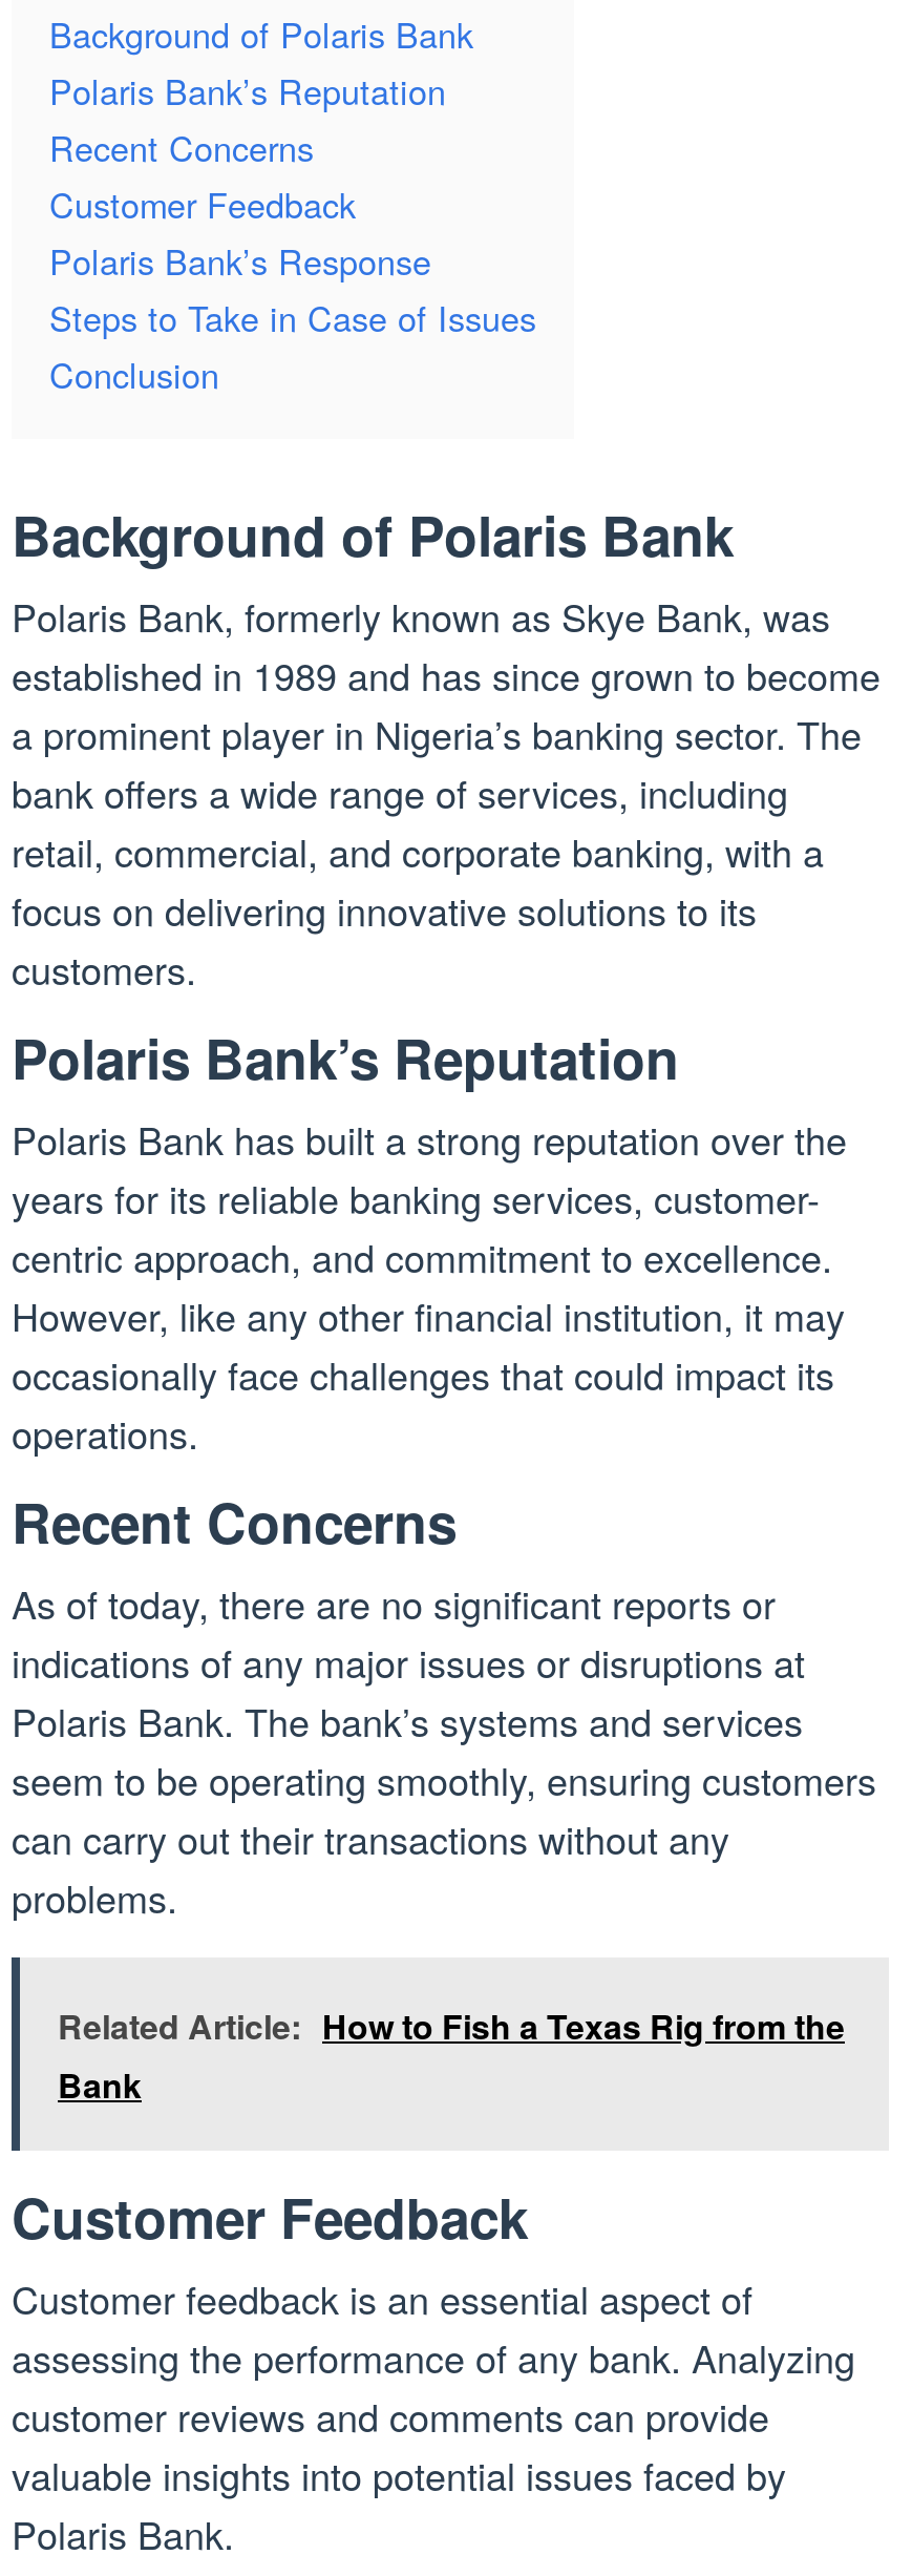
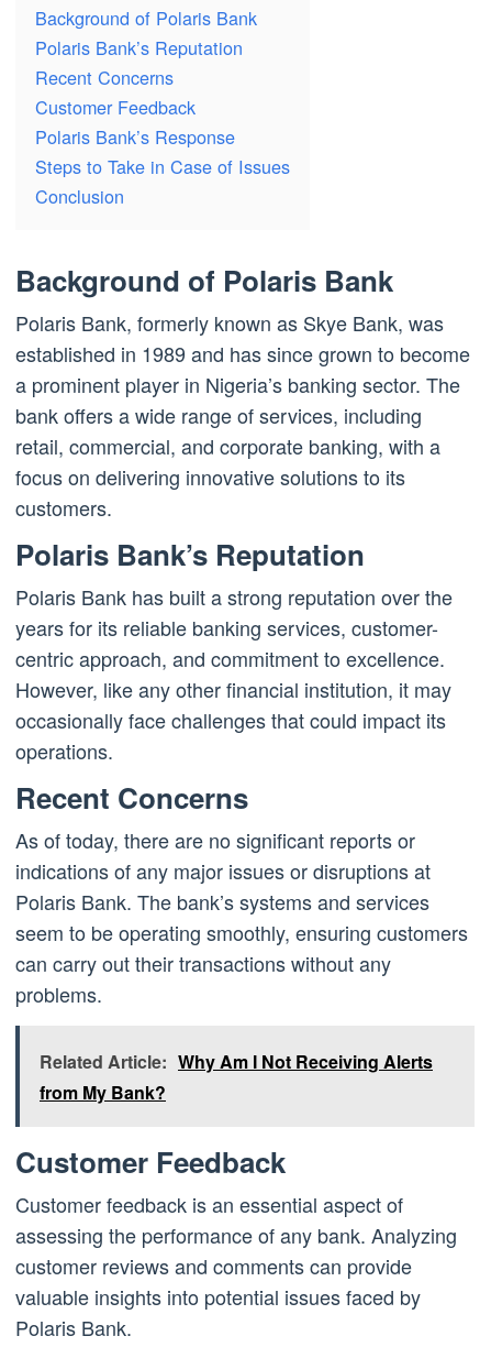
- Related Article: How to Fish a Texas Rig from the
- Bank
+ Related Article: Why Am I Not Receiving Alerts
+ from My Bank?
